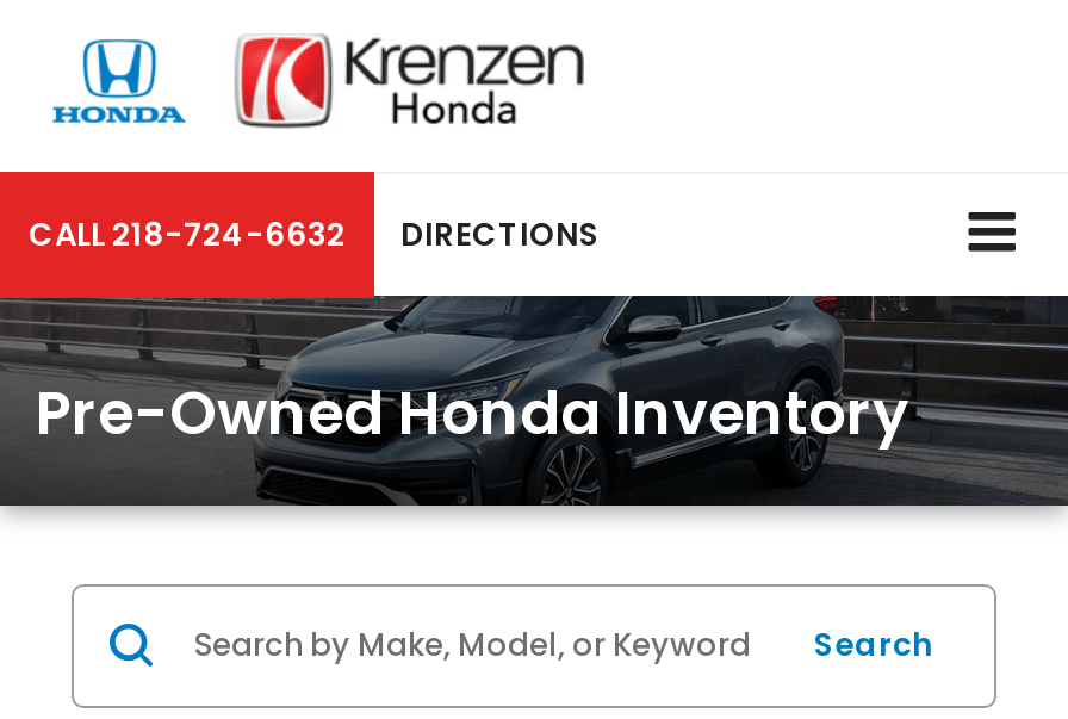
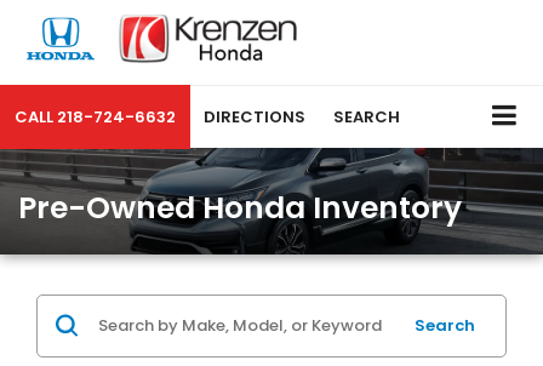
+ SEARCH
